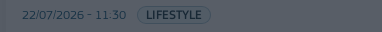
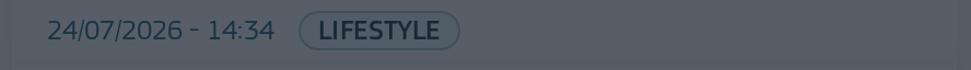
- 22/07/2026 - 11:30 LIFESTYLE
+ 24/07/2026 - 14:34 LIFESTYLE
